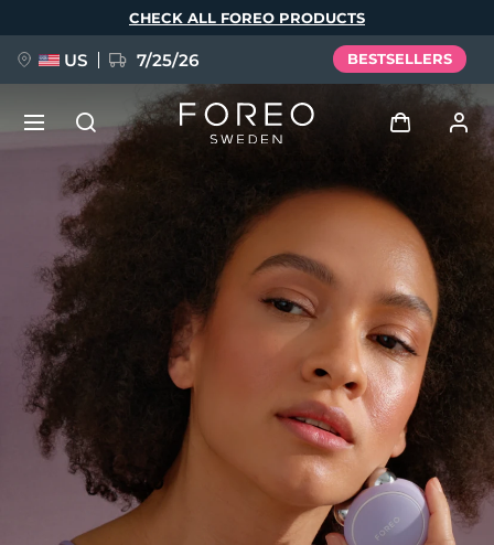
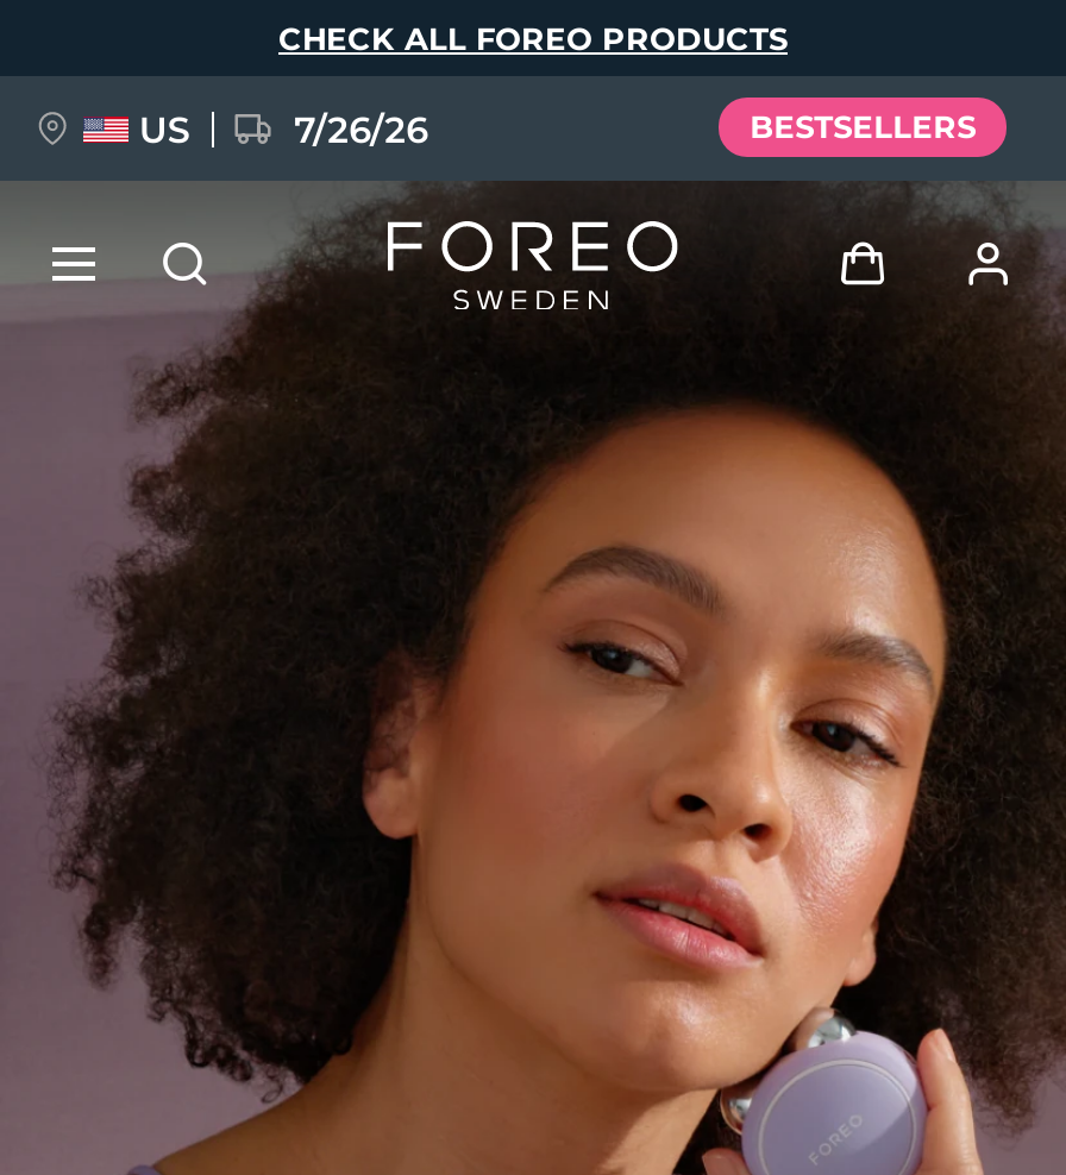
- 7/25/26
+ 7/26/26
